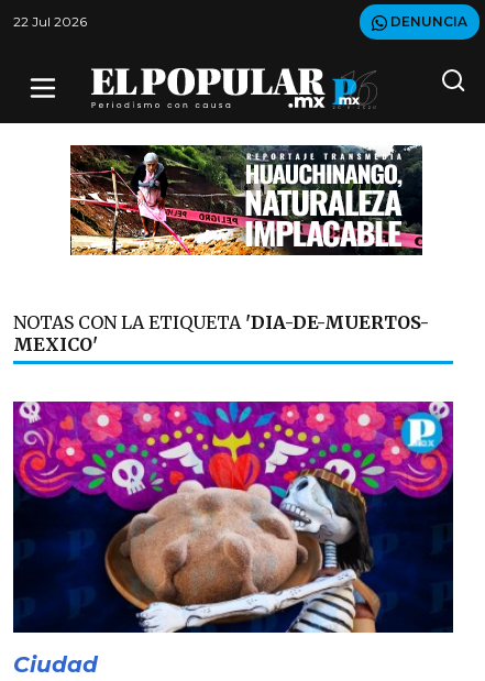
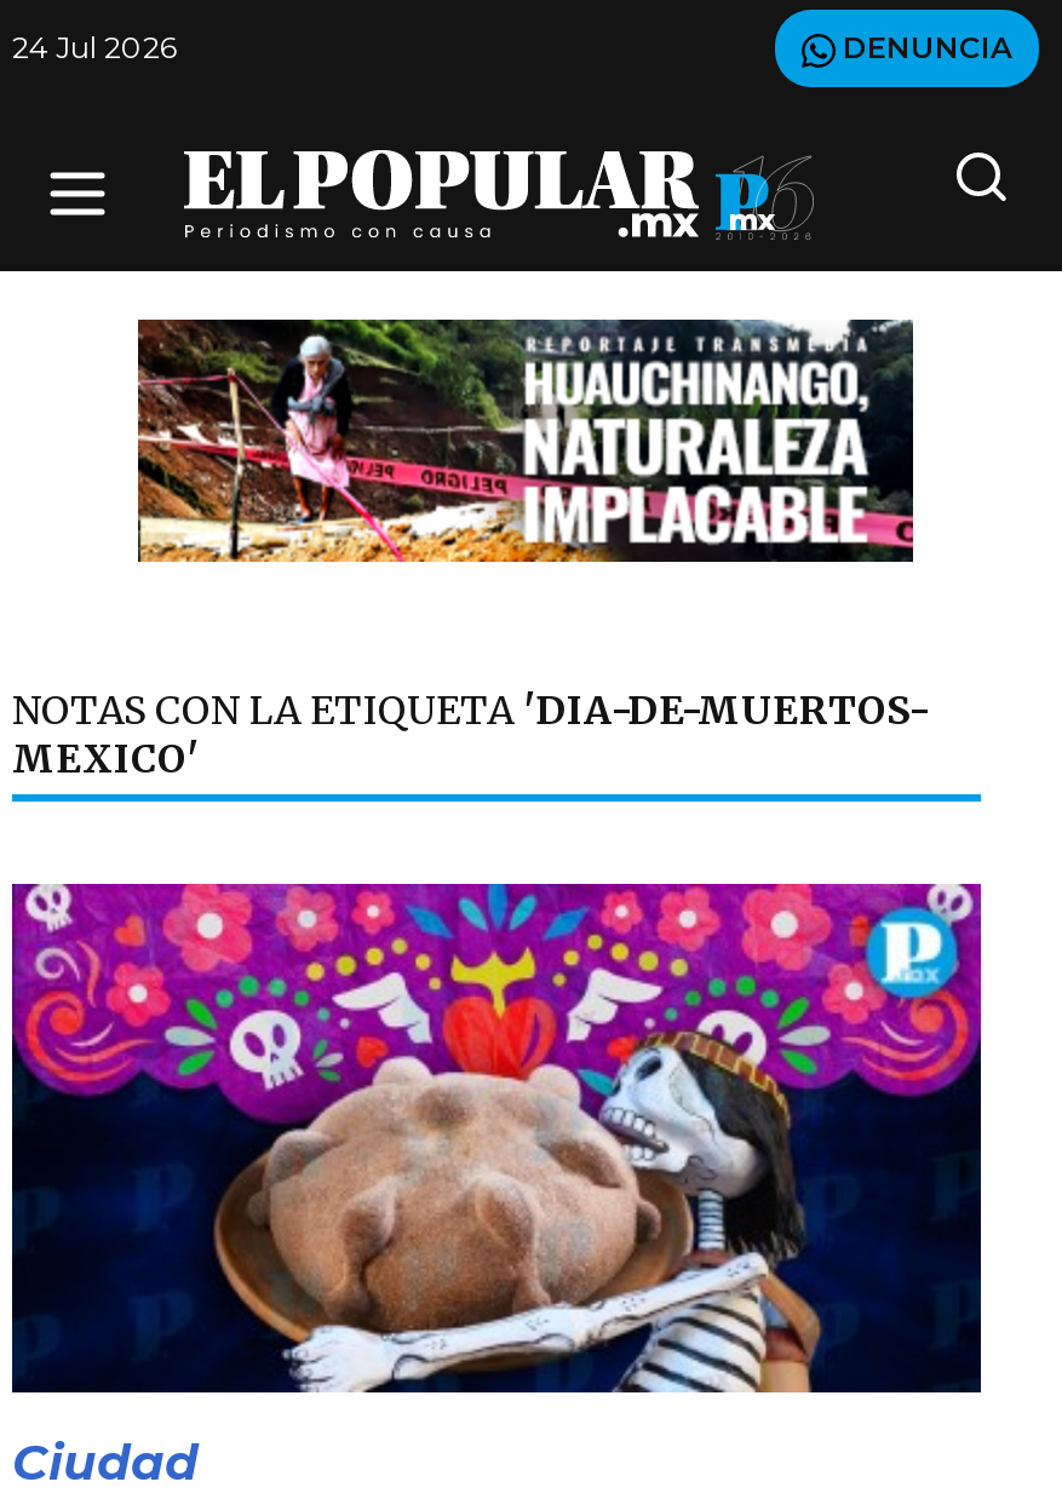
- 22 Jul 2026
+ 24 Jul 2026
